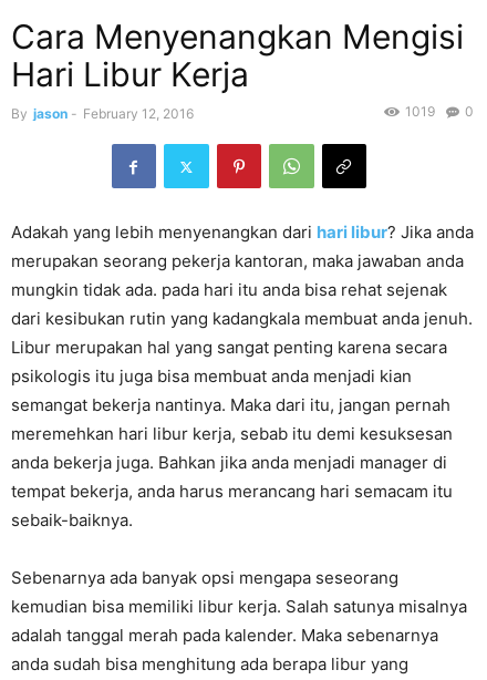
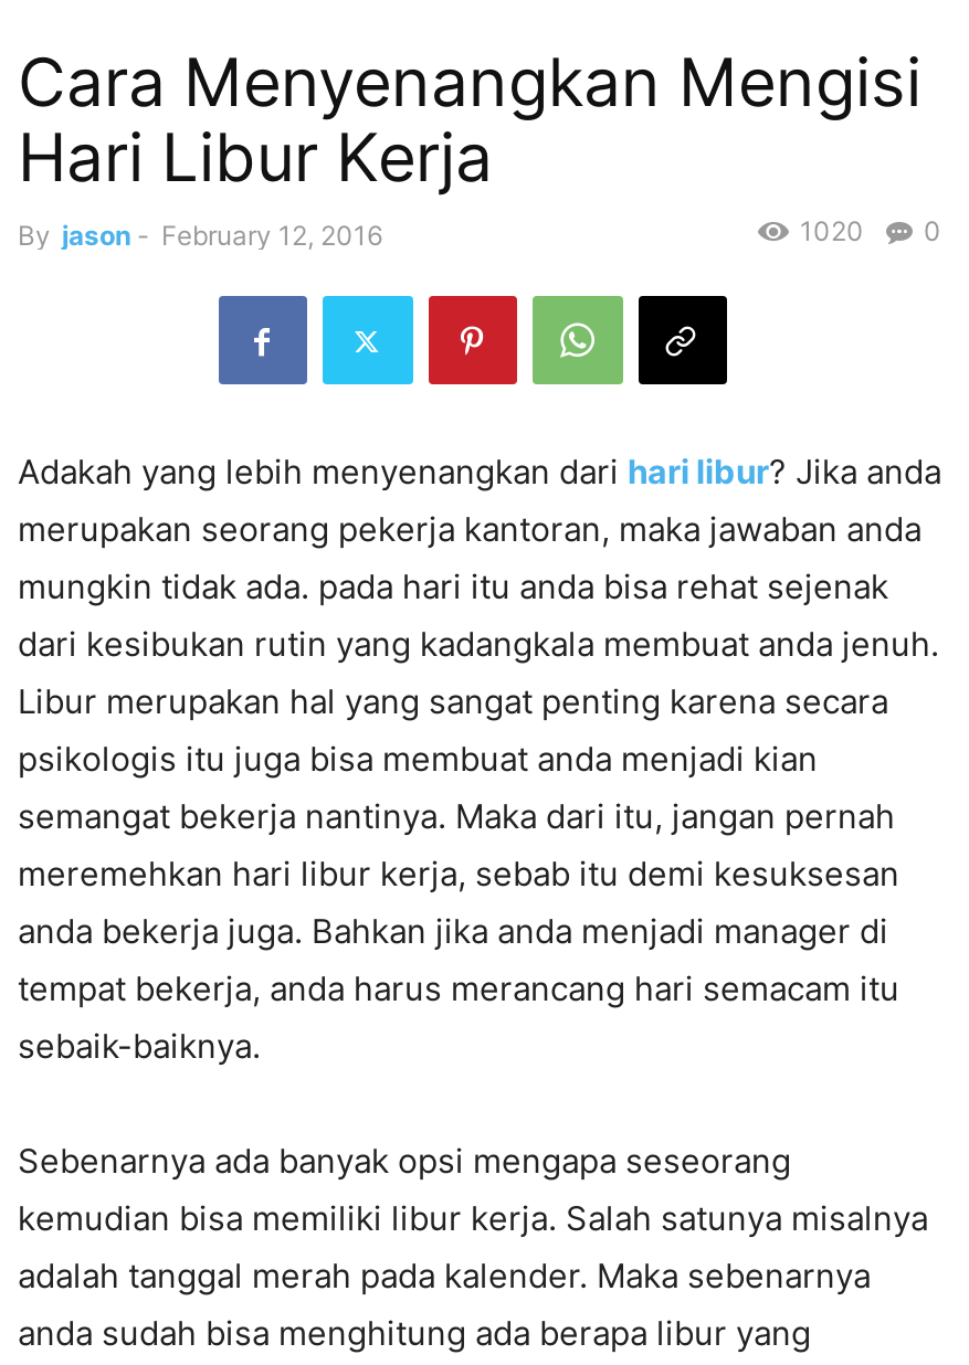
- 1019 0
+ 1020 0
